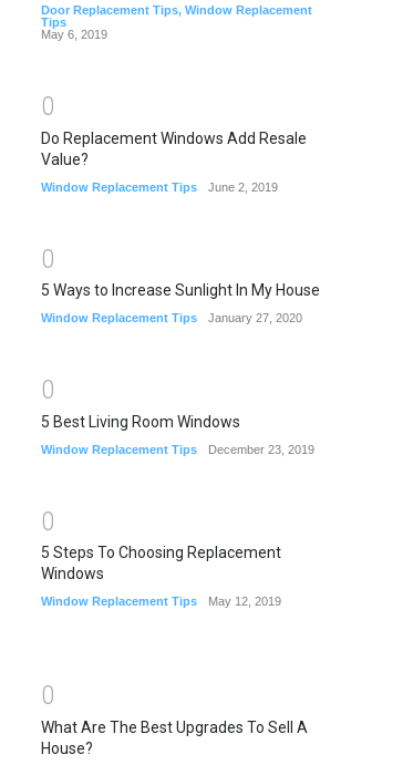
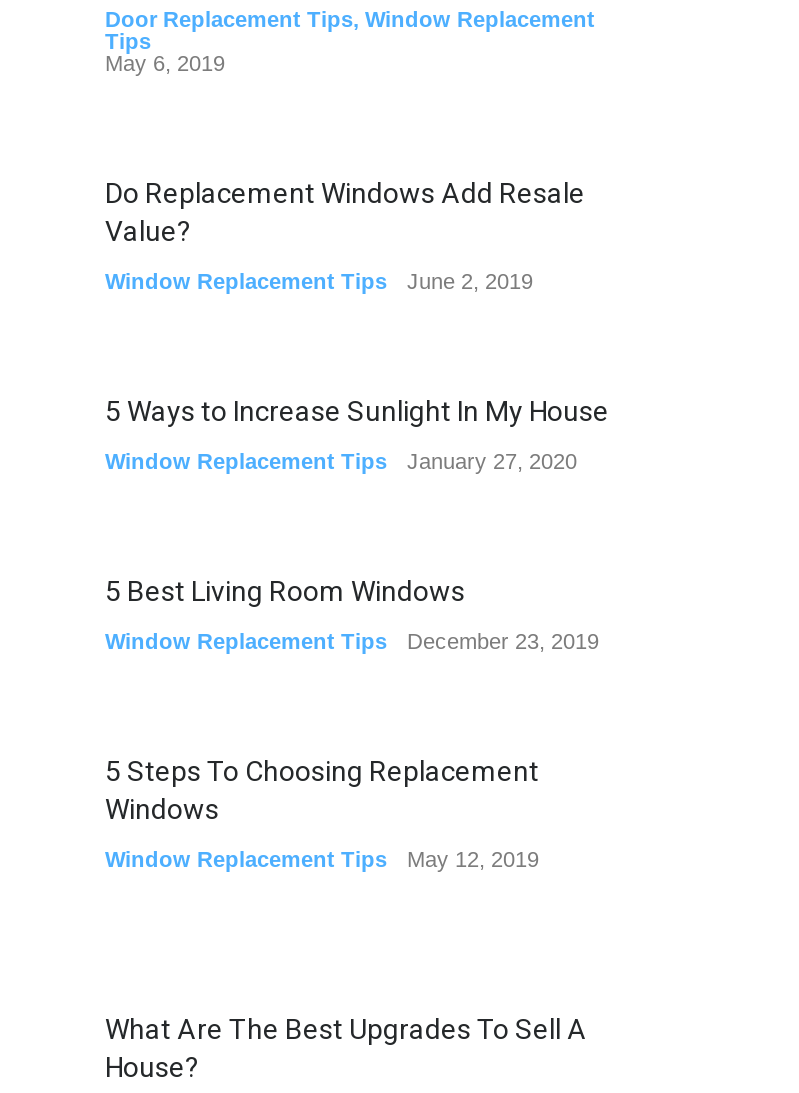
- 0

- 0

- 0

- 0

- 0
